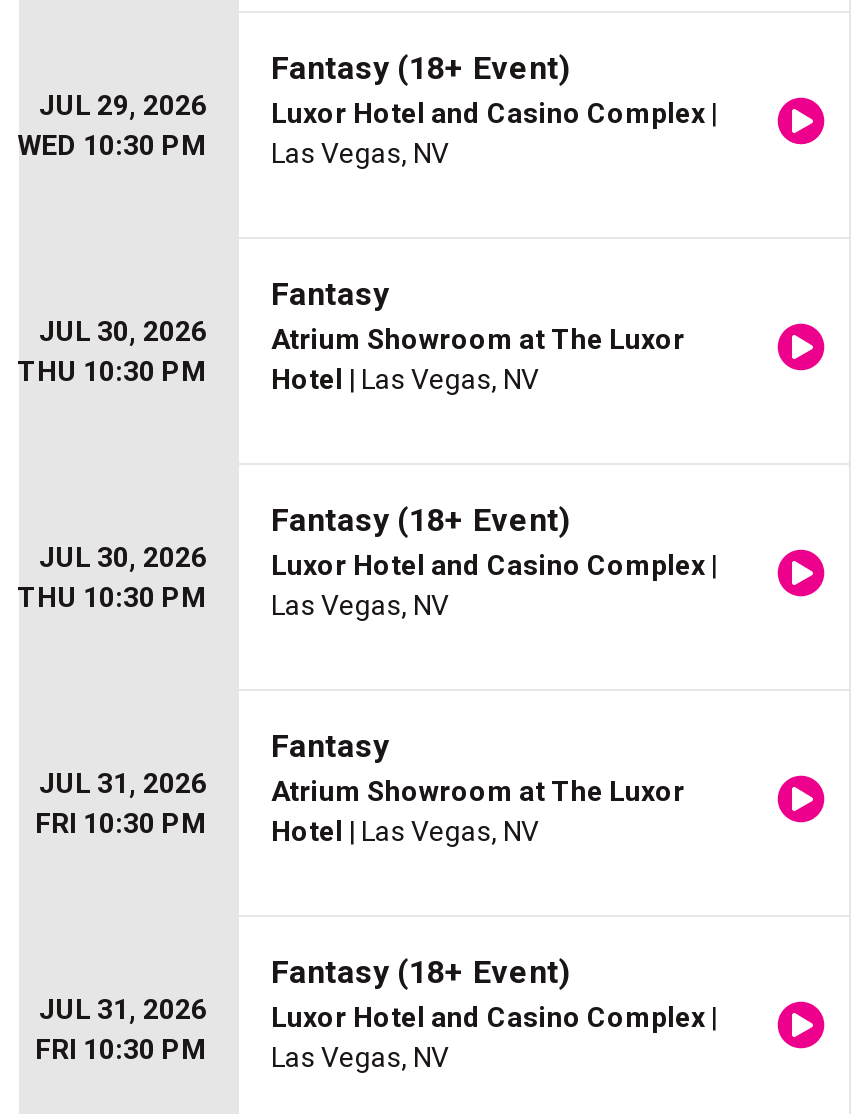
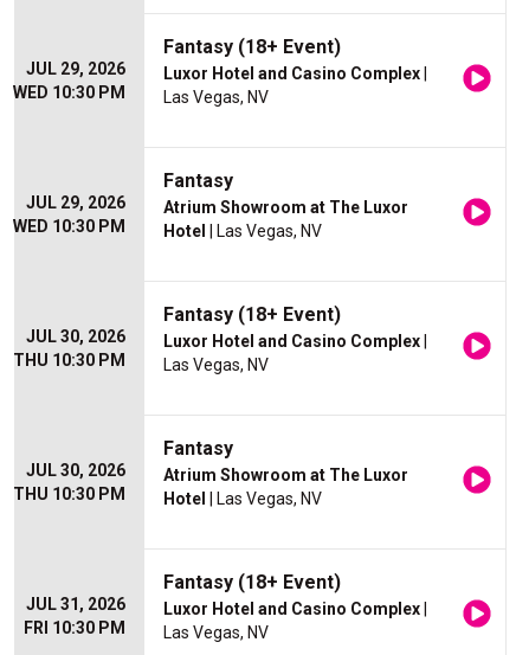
- JUL 30, 2026 Atrium Showroom at The Luxor
+ JUL 29, 2026 Atrium Showroom at The Luxor

- THU 10:30 PM
+ WED 10:30 PM

- JUL 31, 2026 Atrium Showroom at The Luxor
+ JUL 30, 2026 Atrium Showroom at The Luxor

- FRI 10:30 PM
+ THU 10:30 PM
